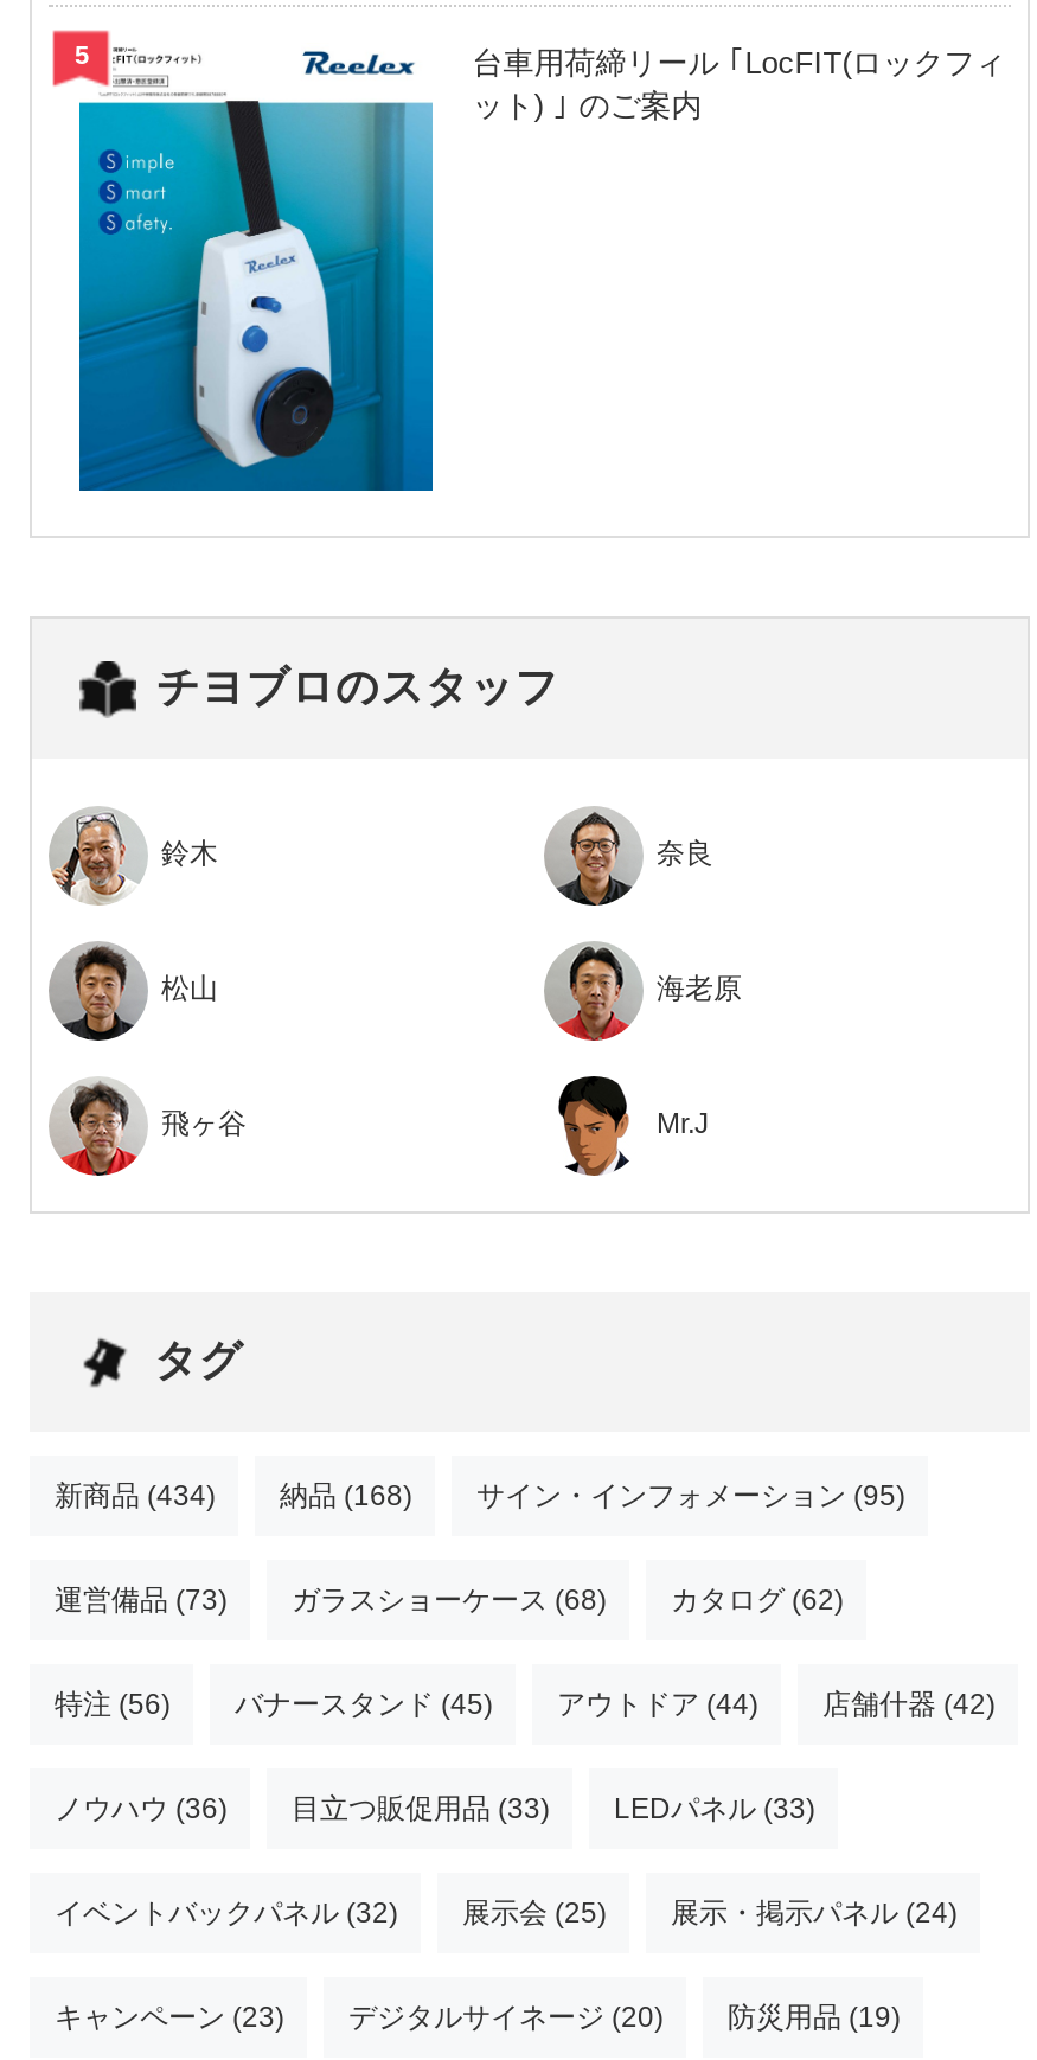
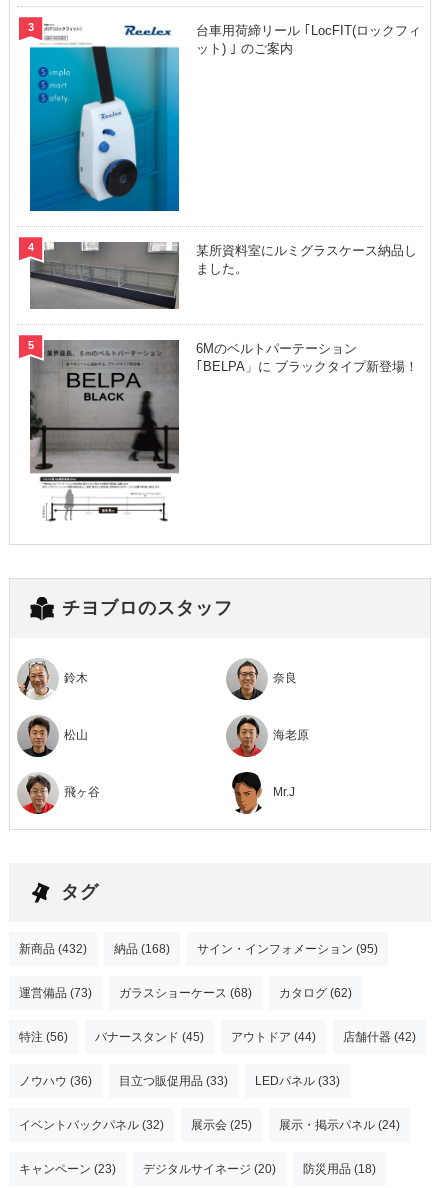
+ [image]
+ 某所資料室にルミグラスケース納品し
+ ました。

+ [image]
+ 6Mのベルトパーテーション
+ ｢BELPA」に ブラックタイプ新登場！

- 新商品 (434) 納品 (168) サイン・インフォメーション (95)
+ 新商品 (432) 納品 (168) サイン・インフォメーション (95)

- キャンペーン (23) デジタルサイネージ (20) 防災用品 (19)
+ キャンペーン (23) デジタルサイネージ (20) 防災用品 (18)
